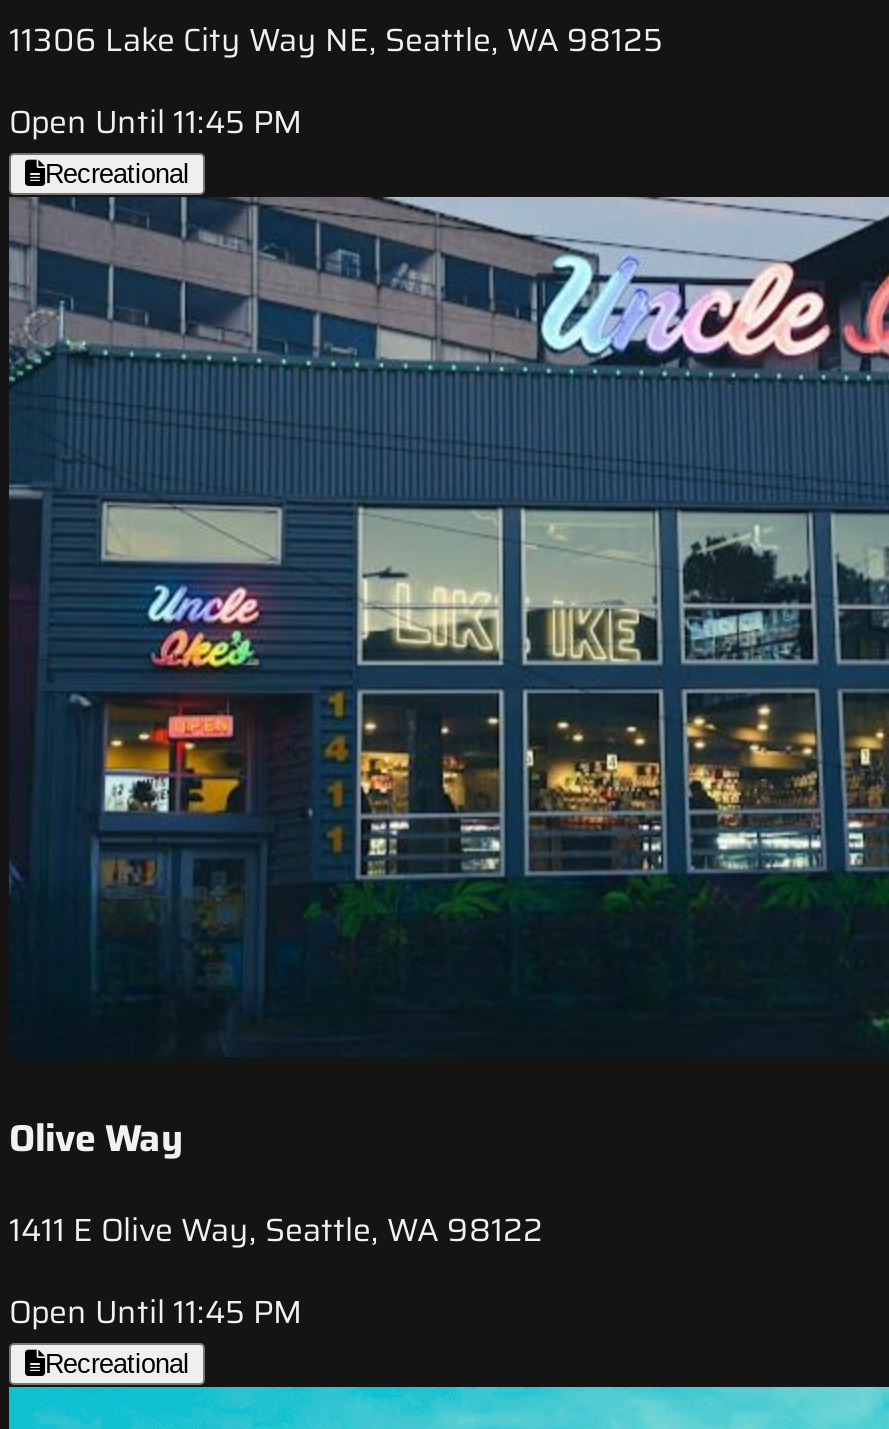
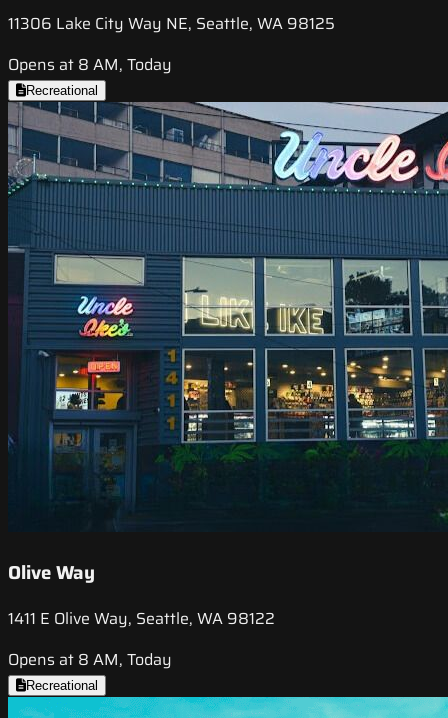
- Open Until 11:45 PM
+ Opens at 8 AM, Today

- Open Until 11:45 PM
+ Opens at 8 AM, Today
